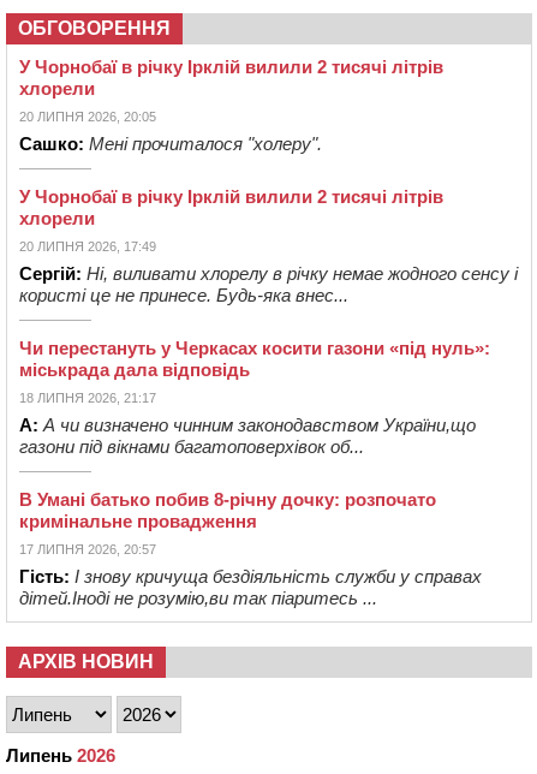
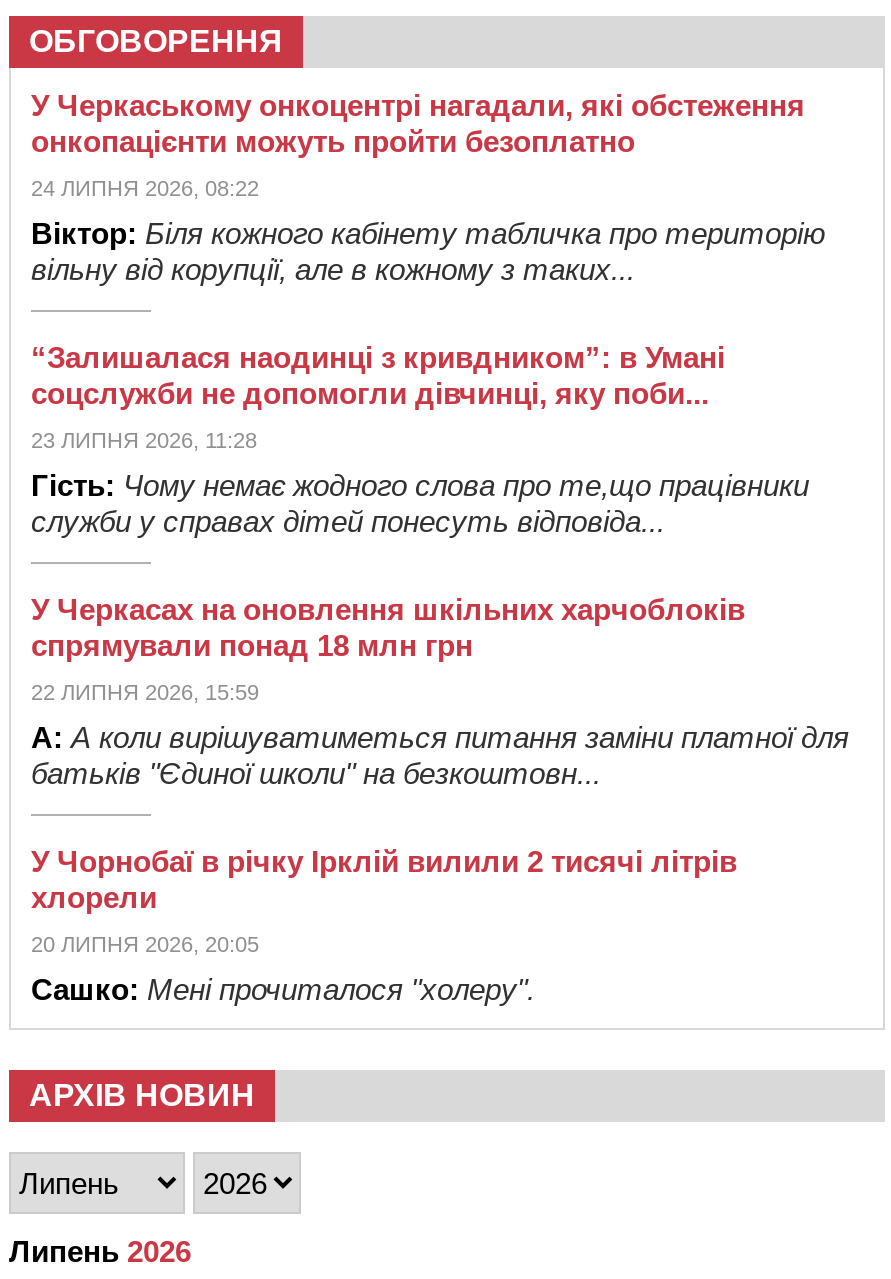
+ У Черкаському онкоцентрі нагадали, які обстеження
+ онкопацієнти можуть пройти безоплатно
+ 24 ЛИПНЯ 2026, 08:22
+ Віктор: Біля кожного кабінету табличка про територію
+ вільну від корупції, але в кожному з таких...
+ “Залишалася наодинці з кривдником”: в Умані
+ соцслужби не допомогли дівчинці, яку поби...
+ 23 ЛИПНЯ 2026, 11:28
+ Гість: Чому немає жодного слова про те,що працівники
+ служби у справах дітей понесуть відповіда...
+ У Черкасах на оновлення шкільних харчоблоків
+ спрямували понад 18 млн грн
+ 22 ЛИПНЯ 2026, 15:59
+ А: А коли вирішуватиметься питання заміни платної для
+ батьків "Єдиної школи" на безкоштовн...

moved down: У Чорнобаї в річку Ірклій вилили 2 тисячі літрів | хлорели | 20 ЛИПНЯ 2026, 20:05 | Сашко: Мені прочиталося "холеру".

- У Чорнобаї в річку Ірклій вилили 2 тисячі літрів
- хлорели
- 20 ЛИПНЯ 2026, 17:49
- Сергій: Ні, виливати хлорелу в річку немае жодного сенсу і
- користі це не принесе. Будь-яка внес...
- Чи перестануть у Черкасах косити газони «під нуль»:
- міськрада дала відповідь
- 18 ЛИПНЯ 2026, 21:17
- А: А чи визначено чинним законодавством України,що
- газони під вікнами багатоповерхівок об...
- В Умані батько побив 8-річну дочку: розпочато
- кримінальне провадження
- 17 ЛИПНЯ 2026, 20:57
- Гість: І знову кричуща бездіяльність служби у справах
- дітей.Іноді не розумію,ви так піаритесь ...
